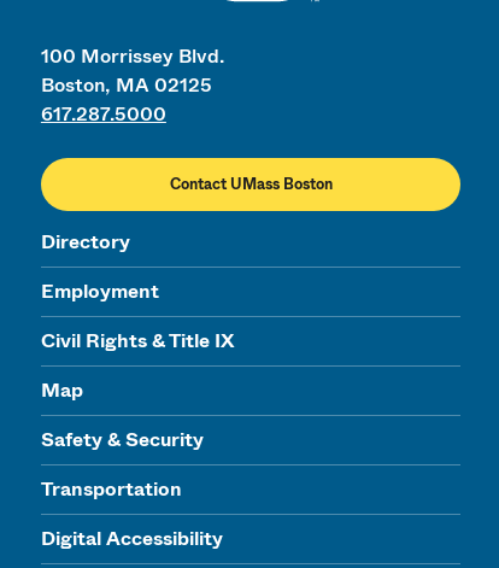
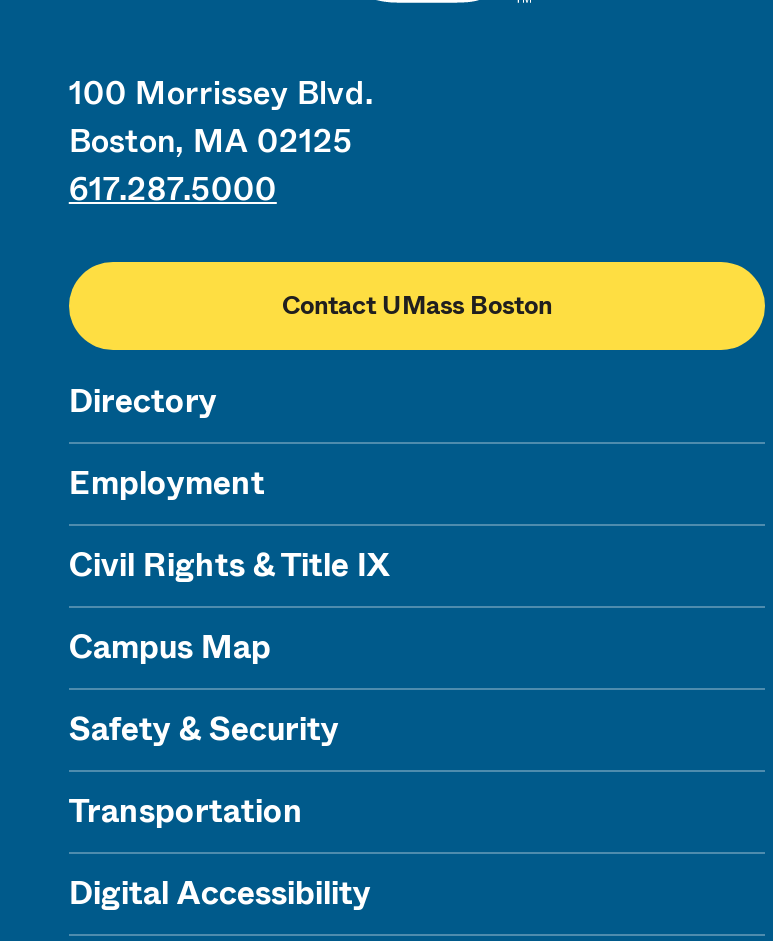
- Map
+ Campus Map
